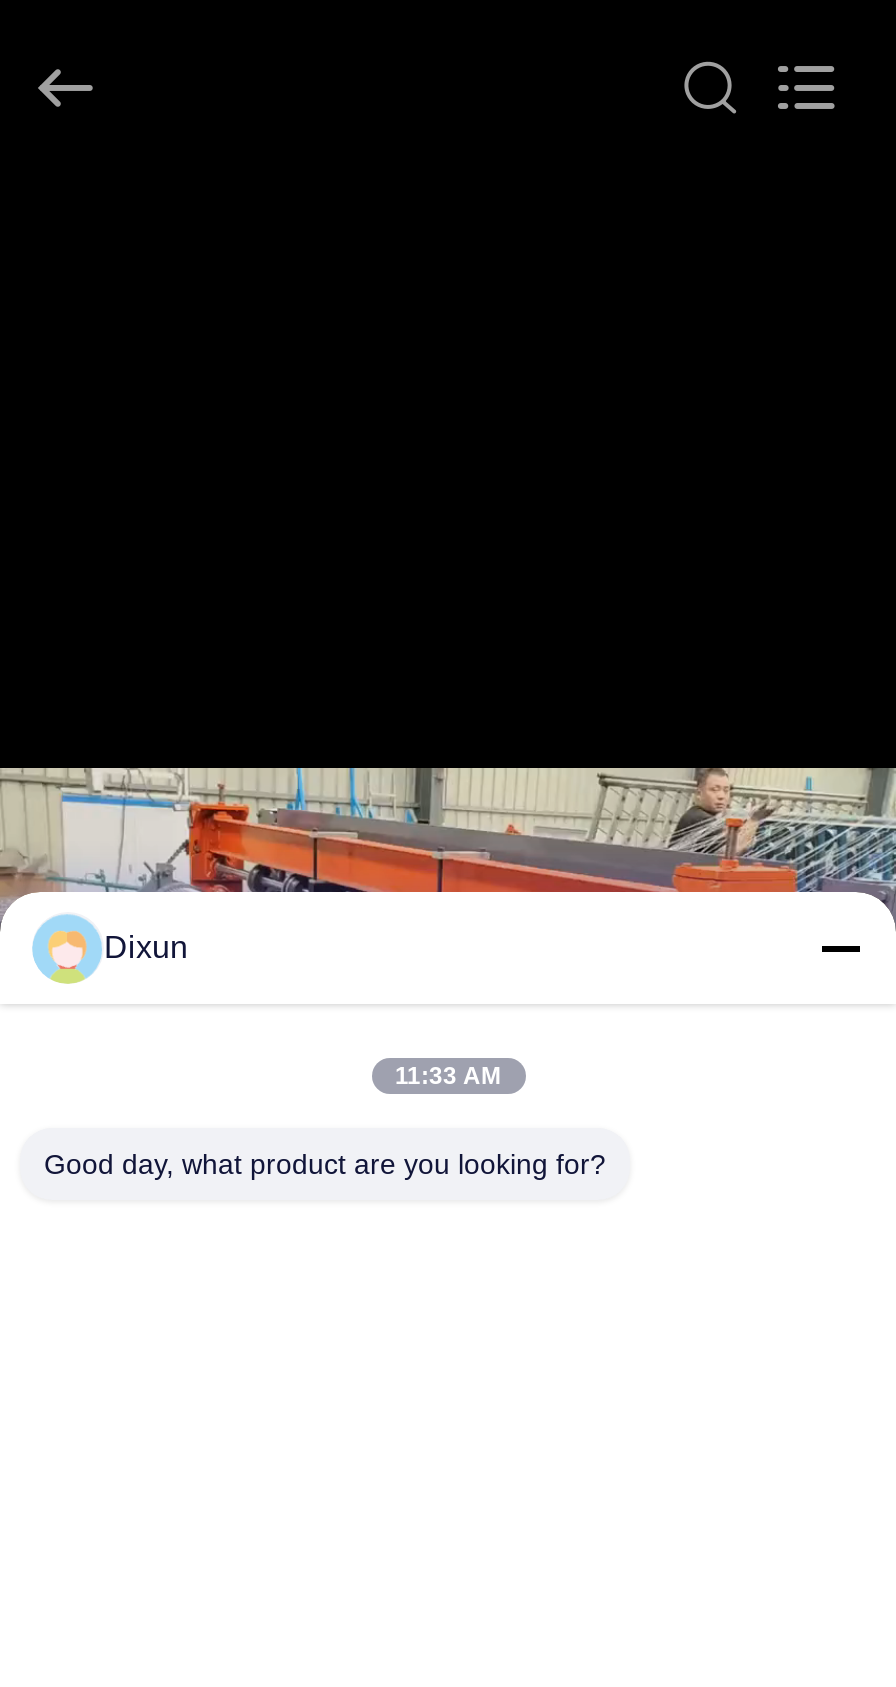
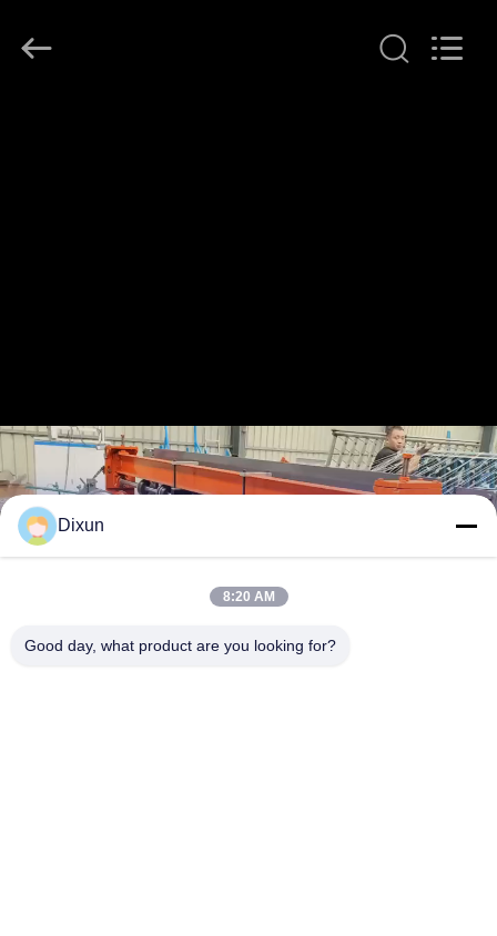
- 11:33 AM
+ 8:20 AM
